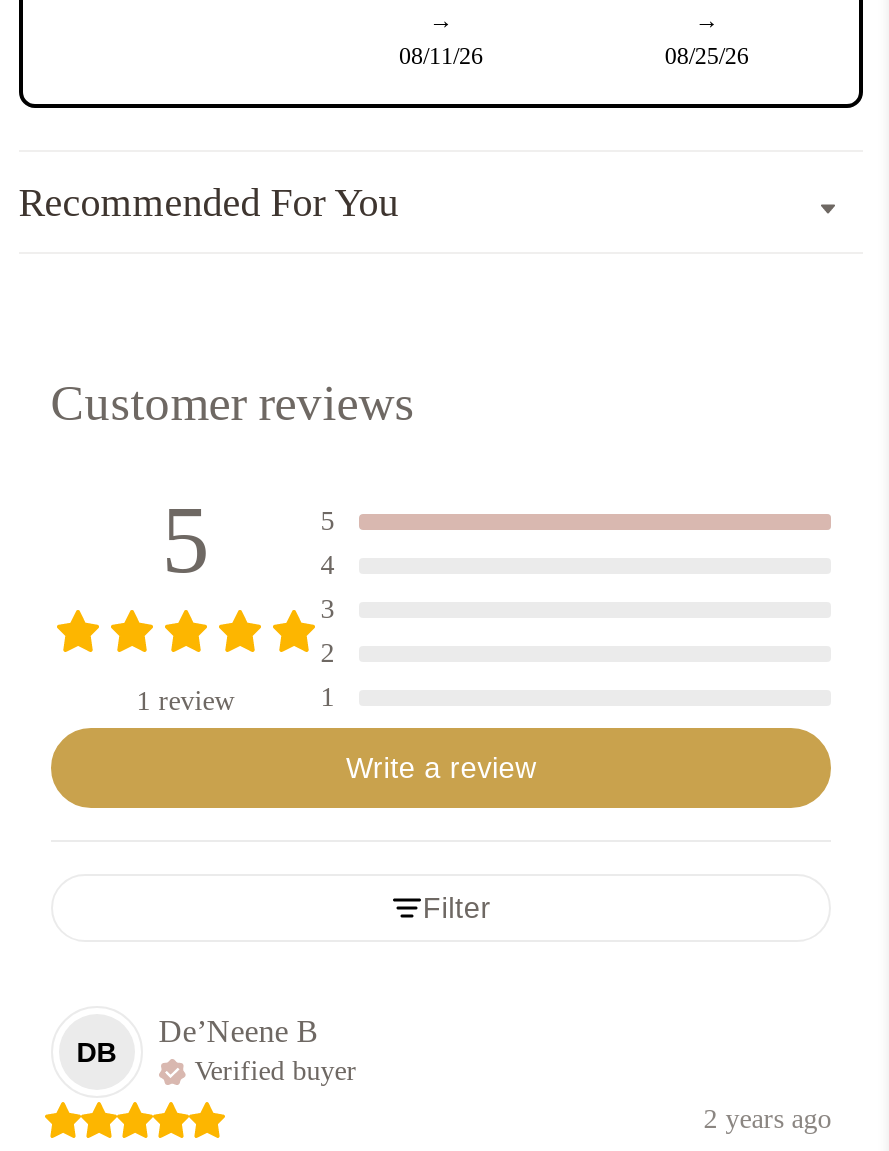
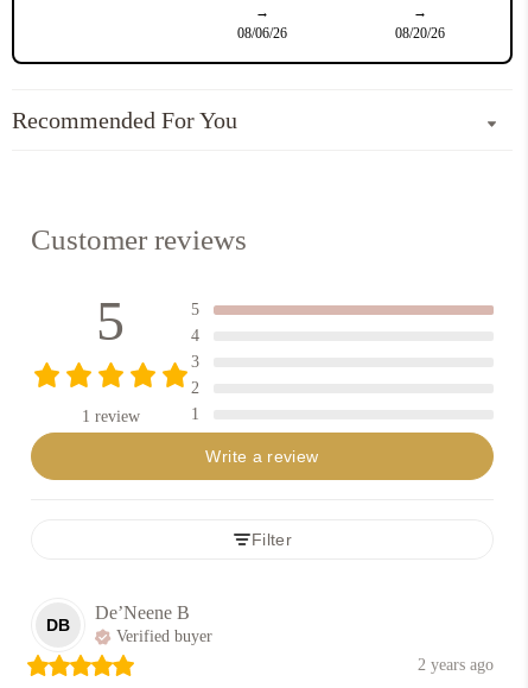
- 08/11/26
+ 08/06/26

- 08/25/26
+ 08/20/26
